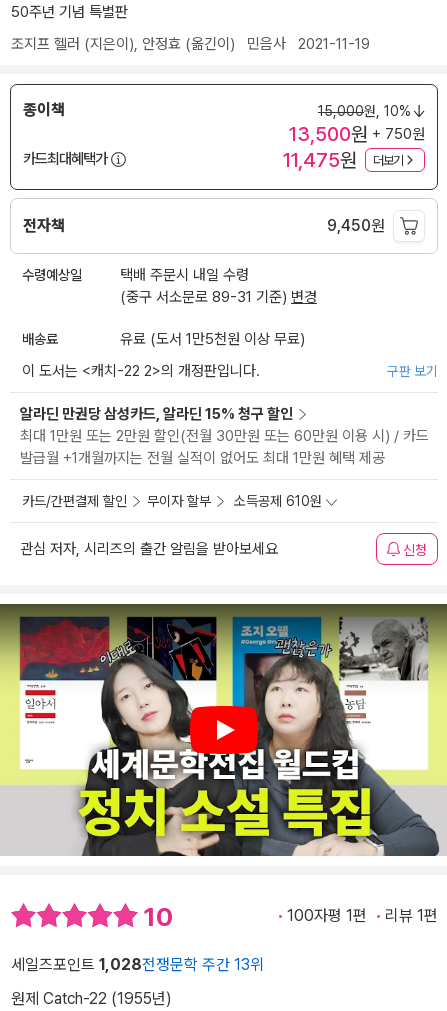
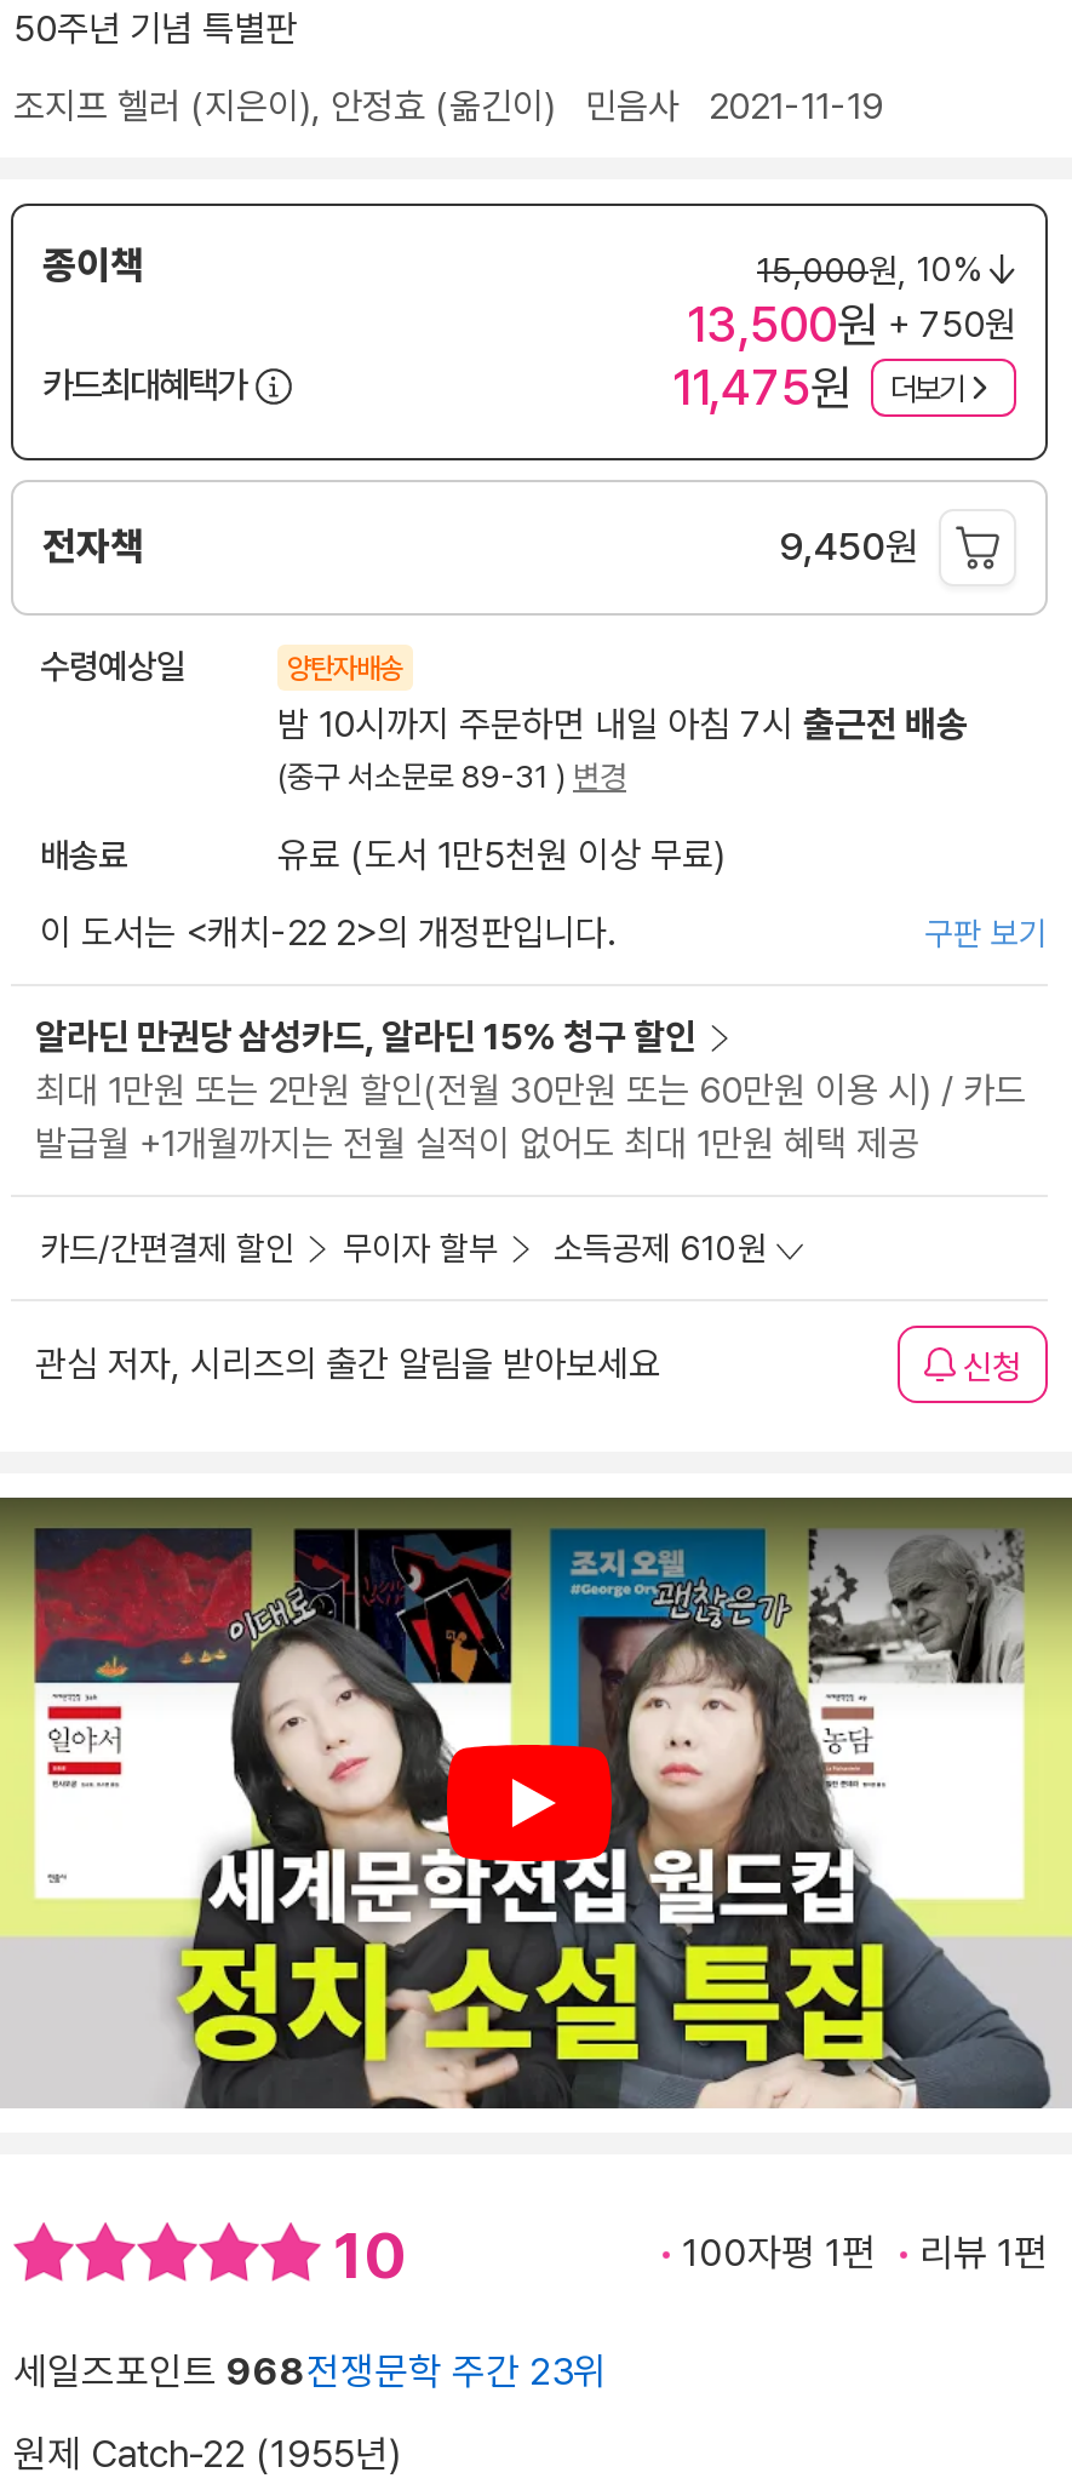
- 택배 주문시 내일 수령
- (중구 서소문로 89-31 기준) 변경
+ 양탄자배송
+ 밤 10시까지 주문하면 내일 아침 7시 출근전 배송
+ (중구 서소문로 89-31 ) 변경

- 세일즈포인트 1,028전쟁문학 주간 13위
+ 세일즈포인트 968전쟁문학 주간 23위
